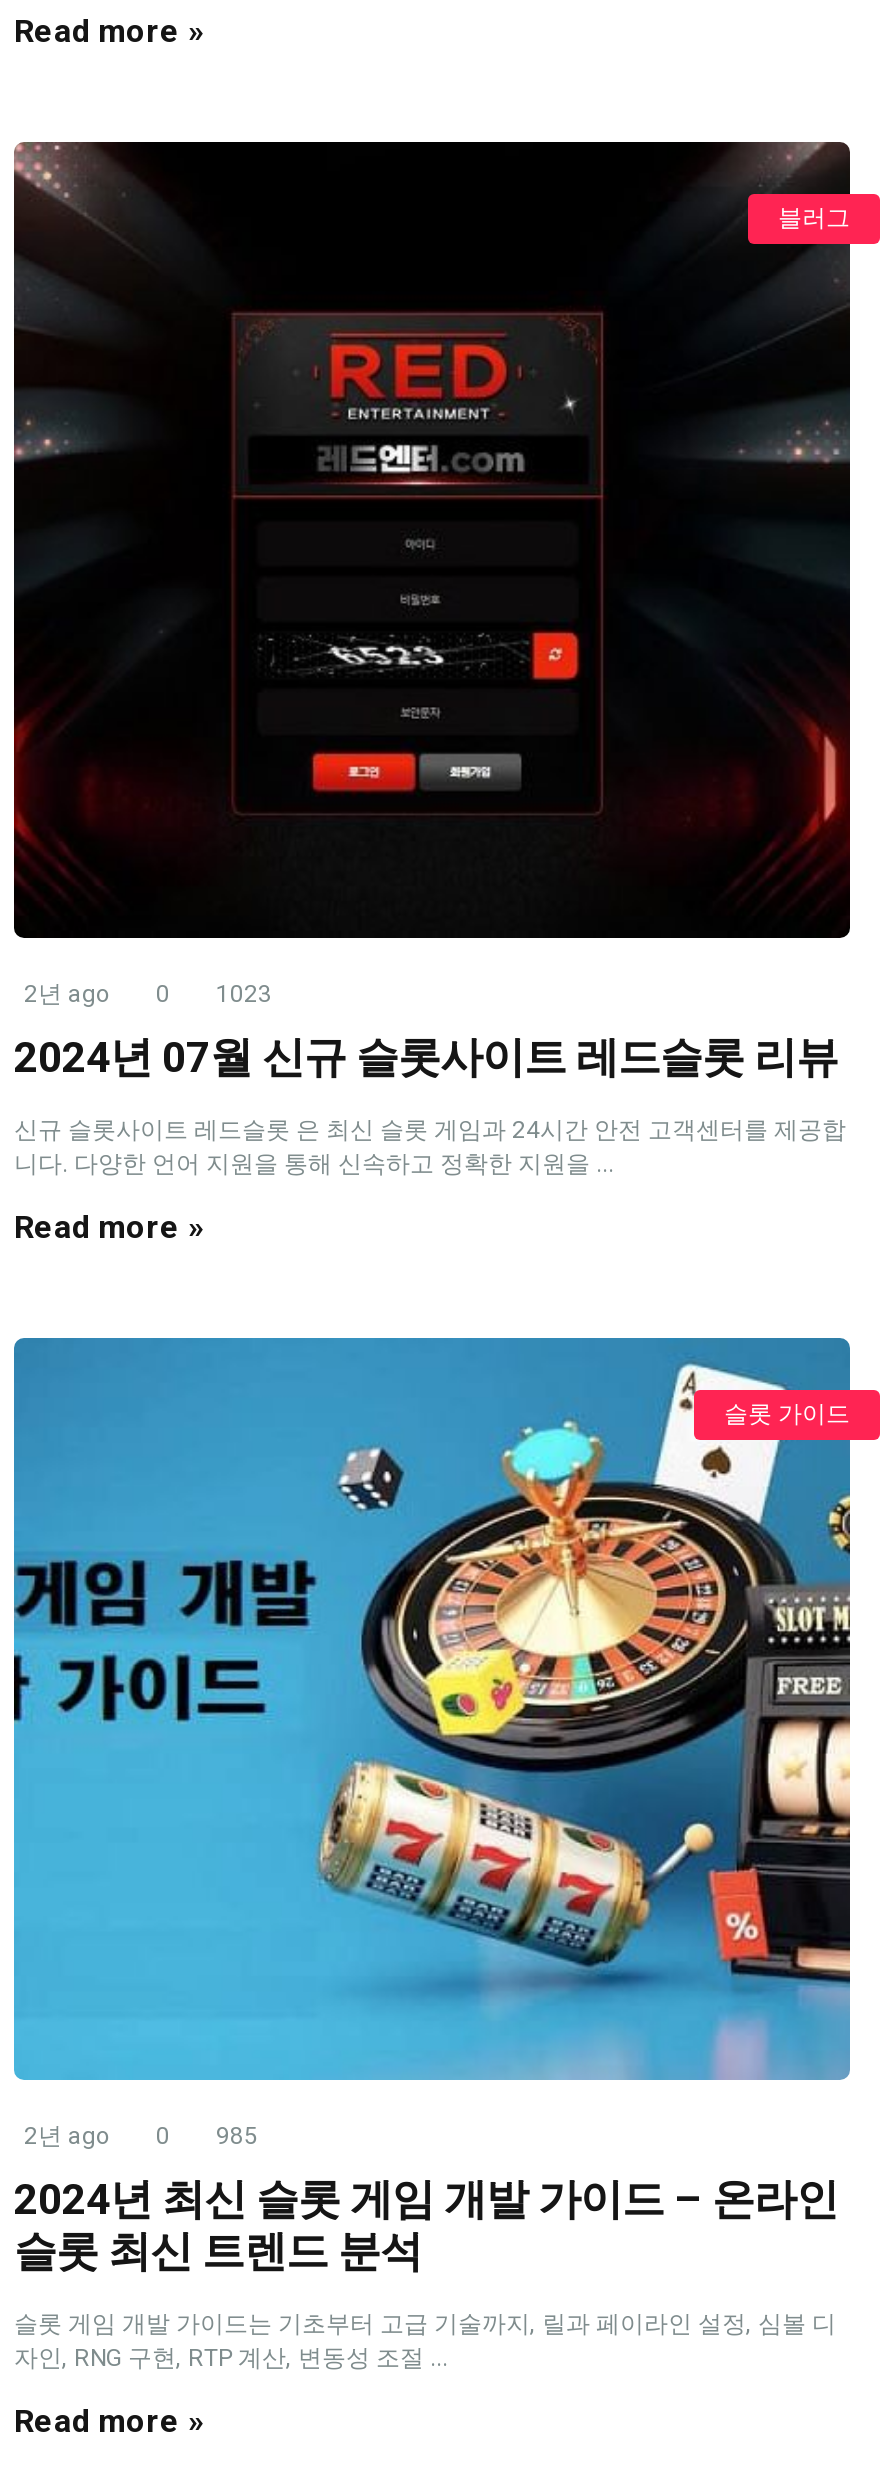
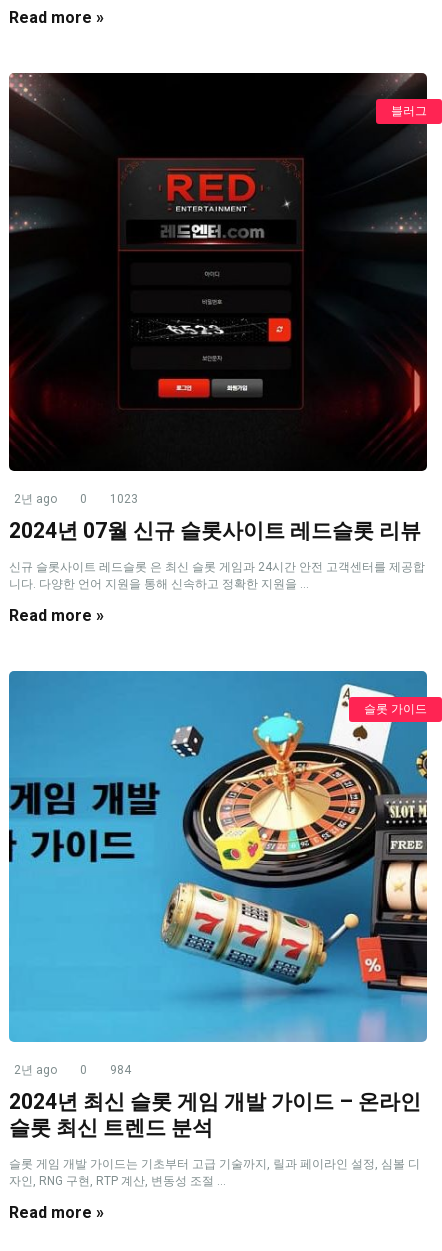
- 2년 ago 0 985
+ 2년 ago 0 984
